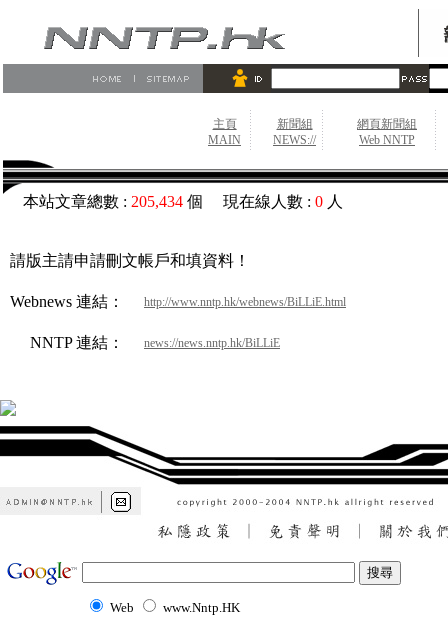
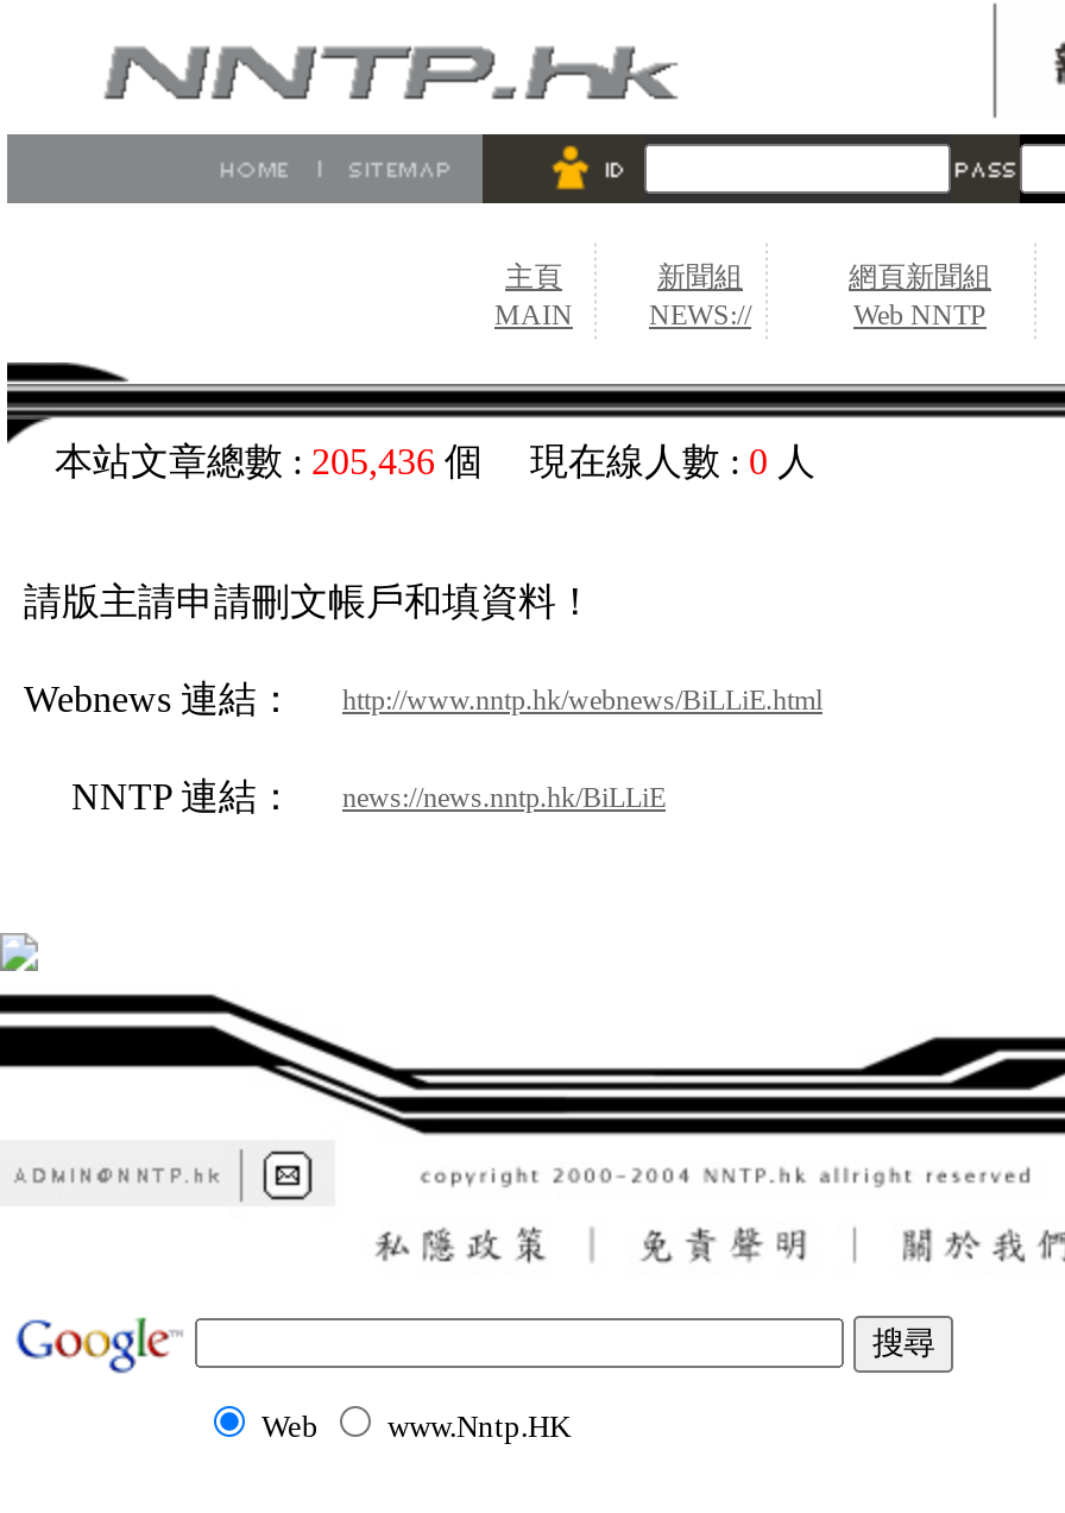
- 本站文章總數 : 205,434個 現在線人數 : 0人
+ 本站文章總數 : 205,436個 現在線人數 : 0人
